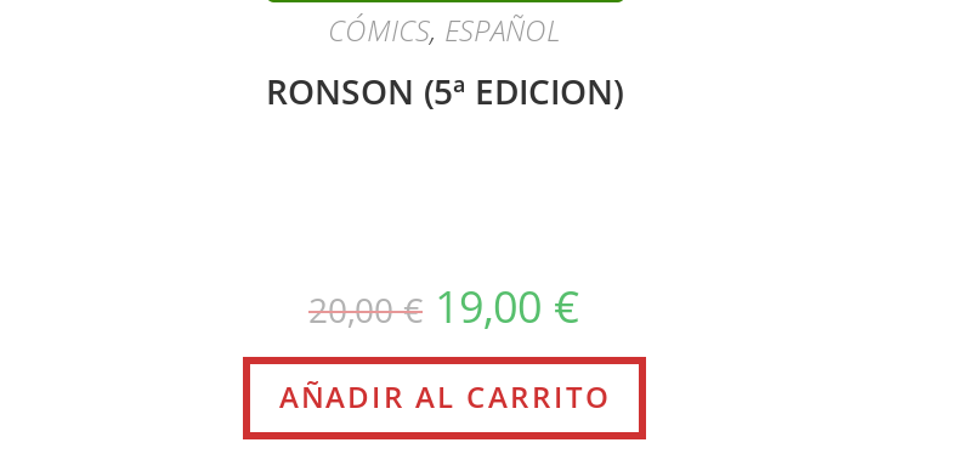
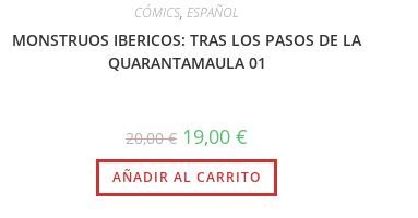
- RONSON (5ª EDICION)
+ MONSTRUOS IBERICOS: TRAS LOS PASOS DE LA
+ QUARANTAMAULA 01
